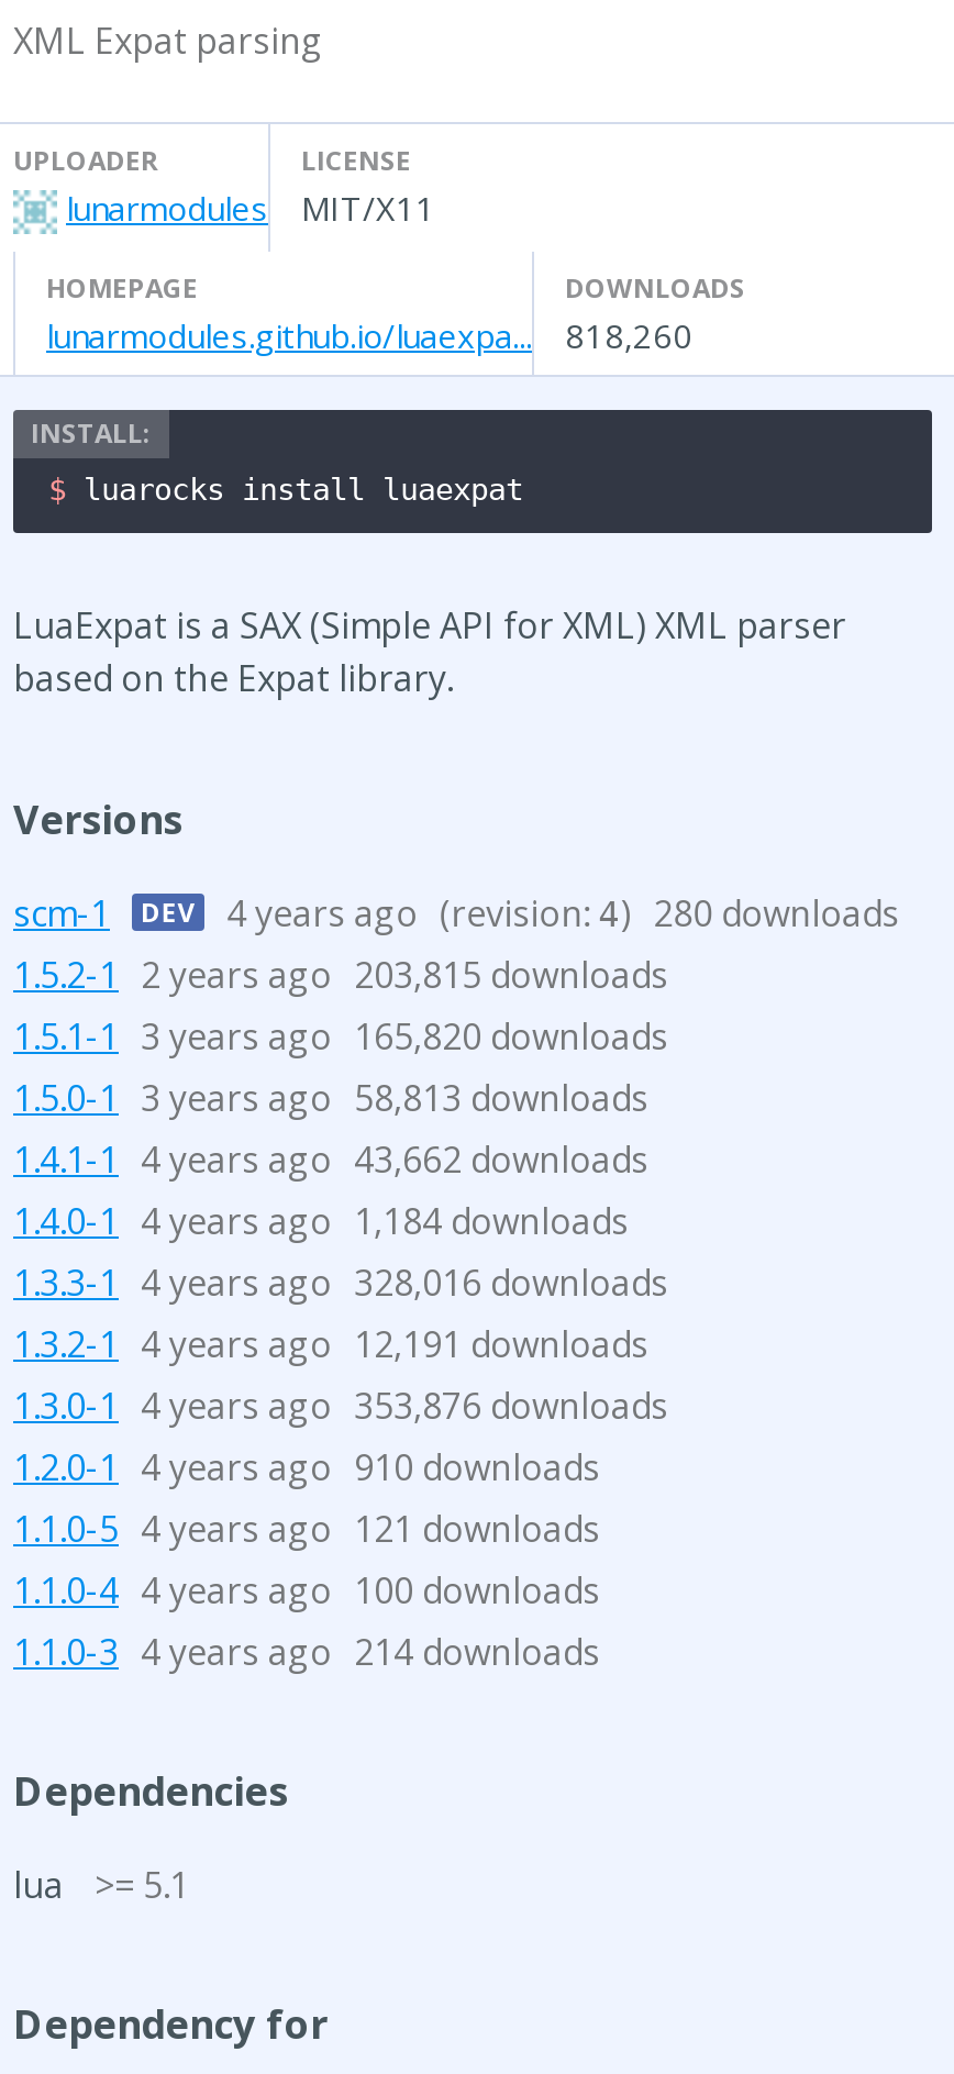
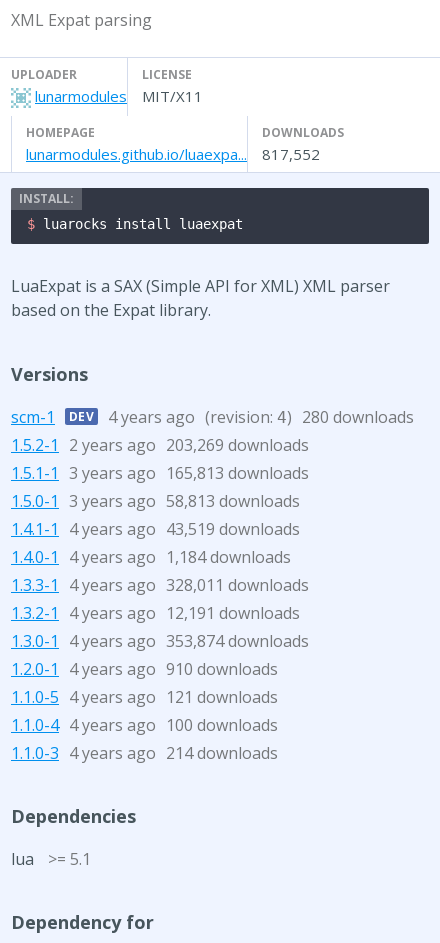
- lunarmodules.github.io/luaexpa... 818,260
+ lunarmodules.github.io/luaexpa... 817,552

- 1.5.2-1 2 years ago 203,815 downloads
+ 1.5.2-1 2 years ago 203,269 downloads

- 1.5.1-1 3 years ago 165,820 downloads
+ 1.5.1-1 3 years ago 165,813 downloads

- 1.4.1-1 4 years ago 43,662 downloads
+ 1.4.1-1 4 years ago 43,519 downloads

- 1.3.3-1 4 years ago 328,016 downloads
+ 1.3.3-1 4 years ago 328,011 downloads

- 1.3.0-1 4 years ago 353,876 downloads
+ 1.3.0-1 4 years ago 353,874 downloads
